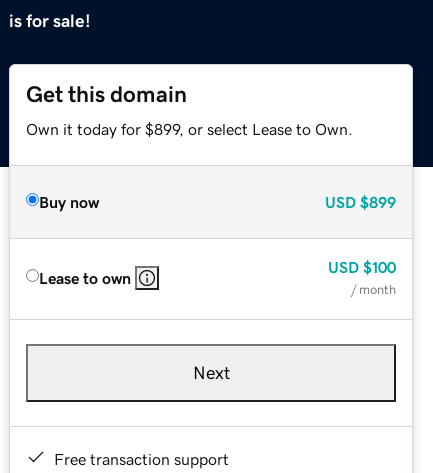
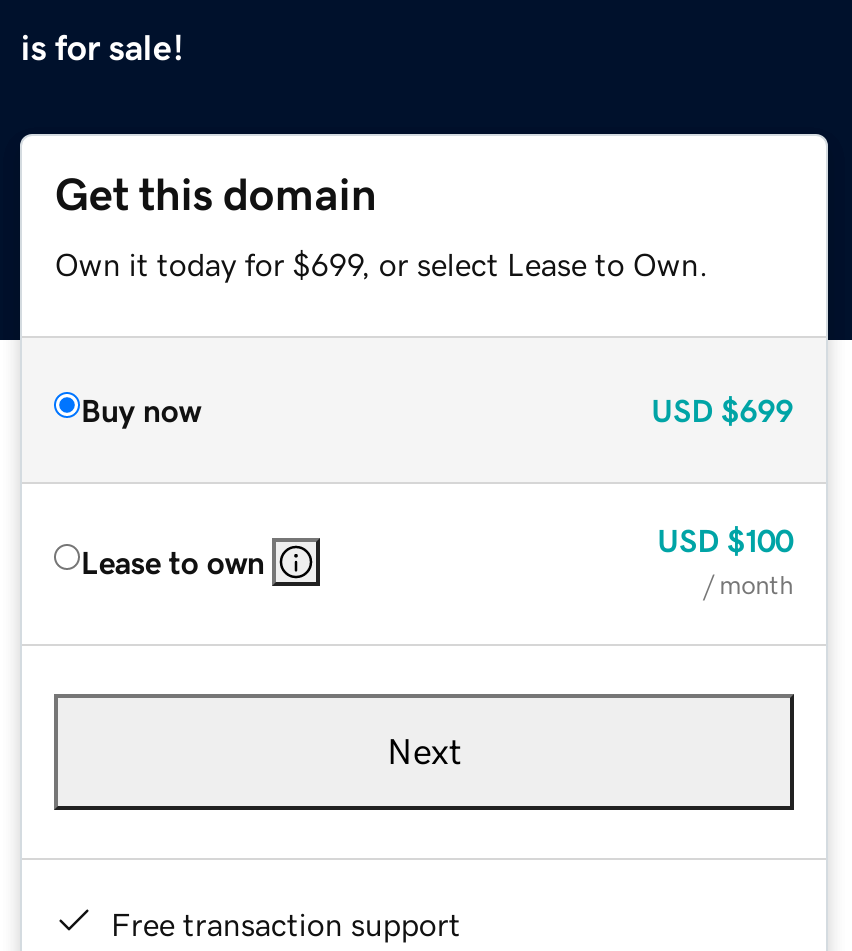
- Own it today for $899, or select Lease to Own.
+ Own it today for $699, or select Lease to Own.

- USD $899
+ USD $699
